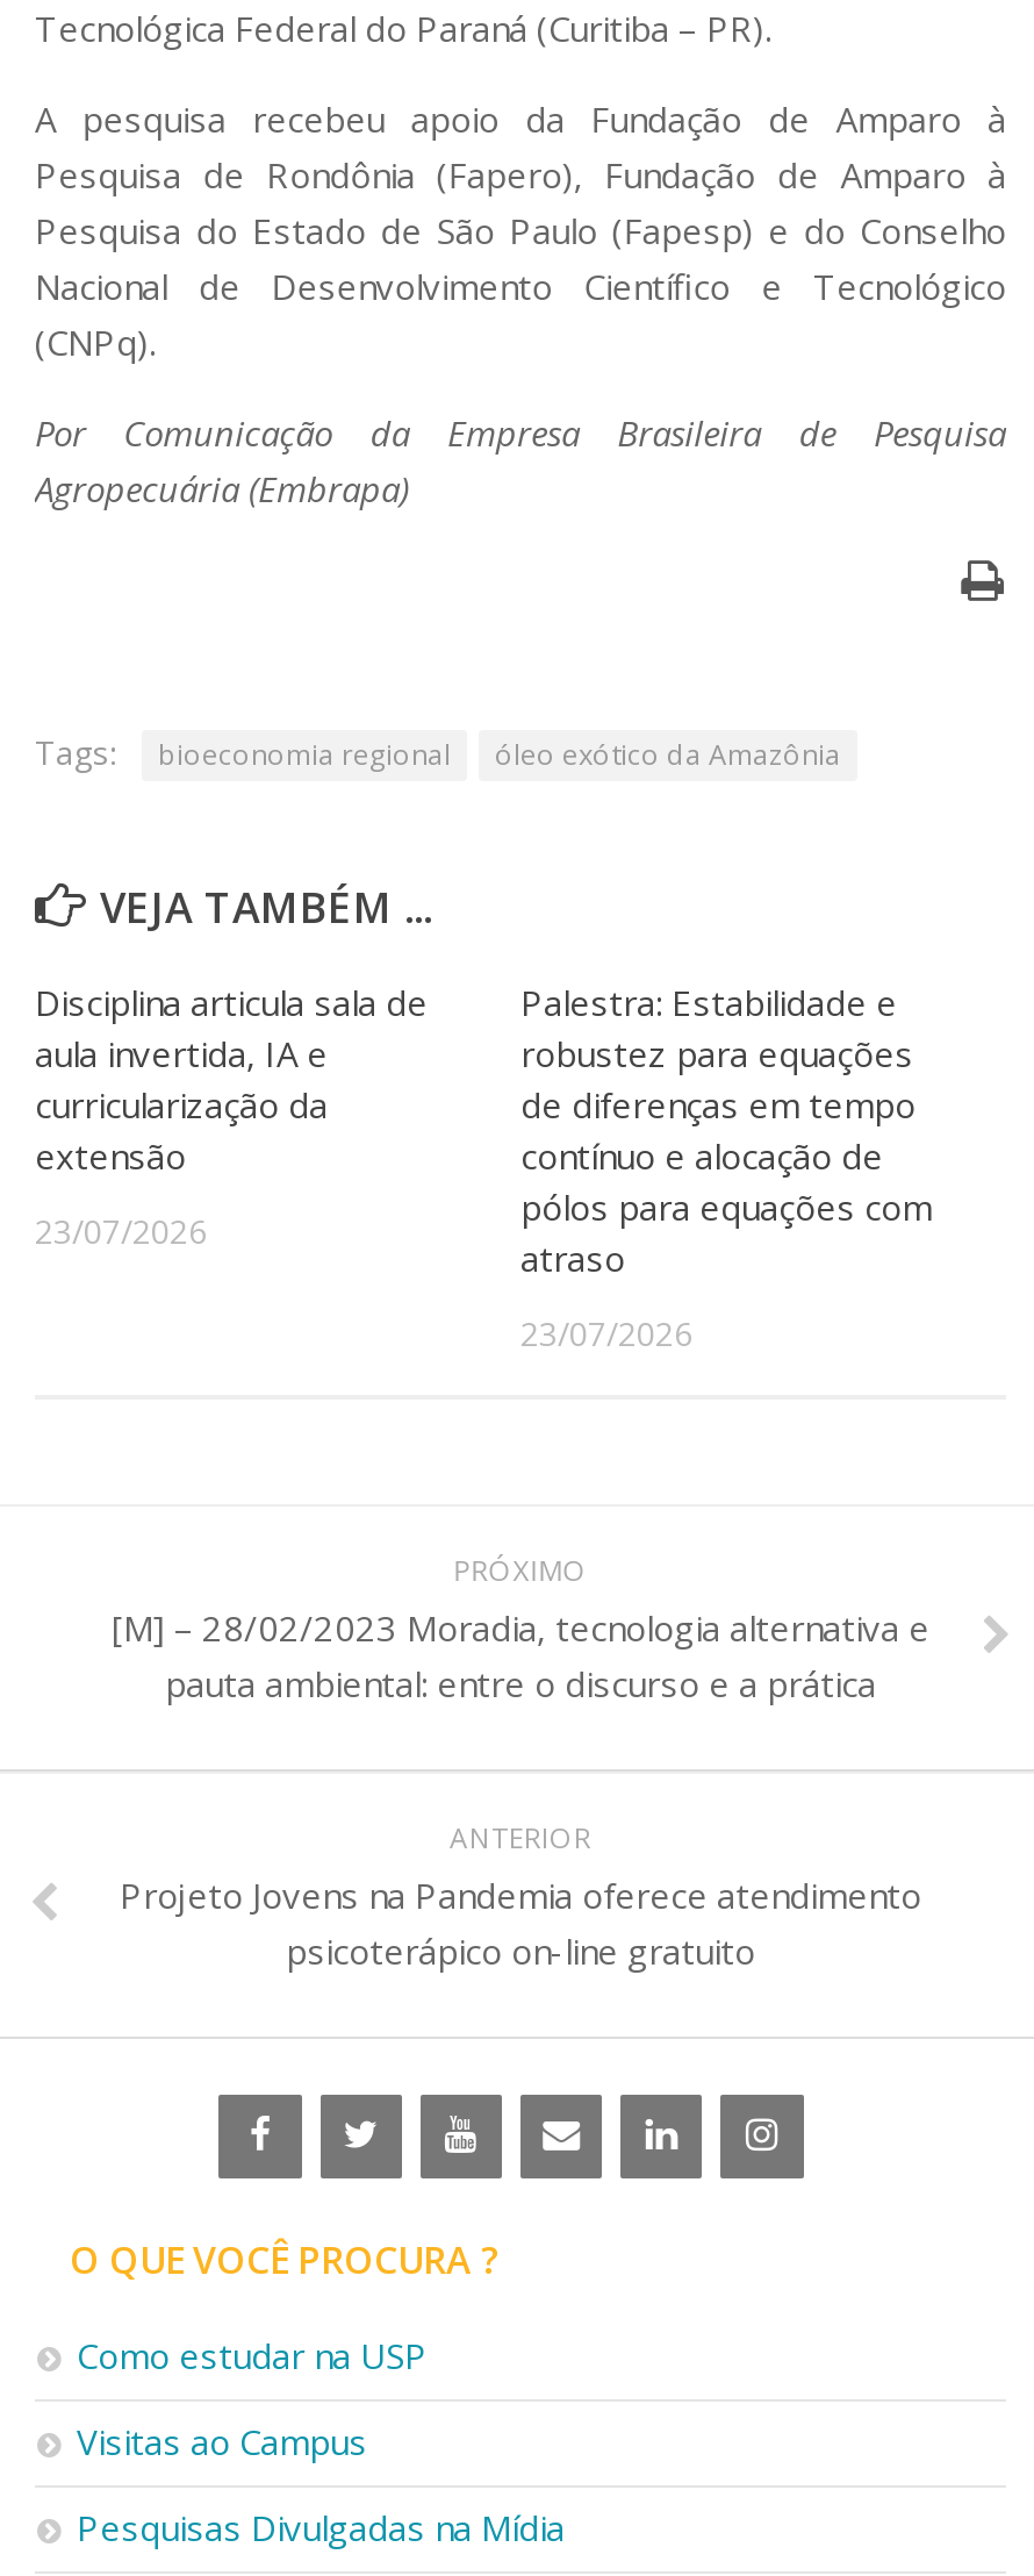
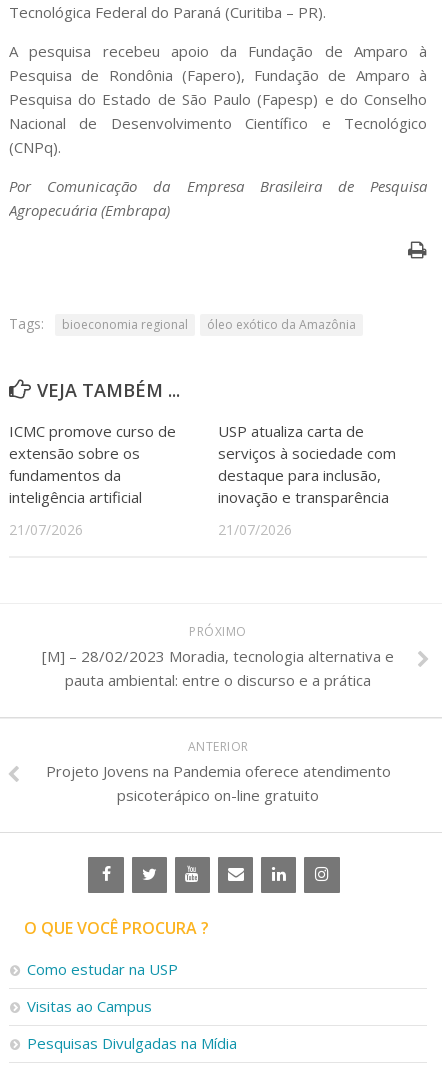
- Disciplina articula sala de
- aula invertida, IA e
- curricularização da
- extensão
+ ICMC promove curso de
+ extensão sobre os
+ fundamentos da
+ inteligência artificial

- Palestra: Estabilidade e
- robustez para equações
- de diferenças em tempo
- contínuo e alocação de
- pólos para equações com
- atraso
+ USP atualiza carta de
+ serviços à sociedade com
+ destaque para inclusão,
+ inovação e transparência

- 23/07/2026
+ 21/07/2026

- 23/07/2026
+ 21/07/2026
